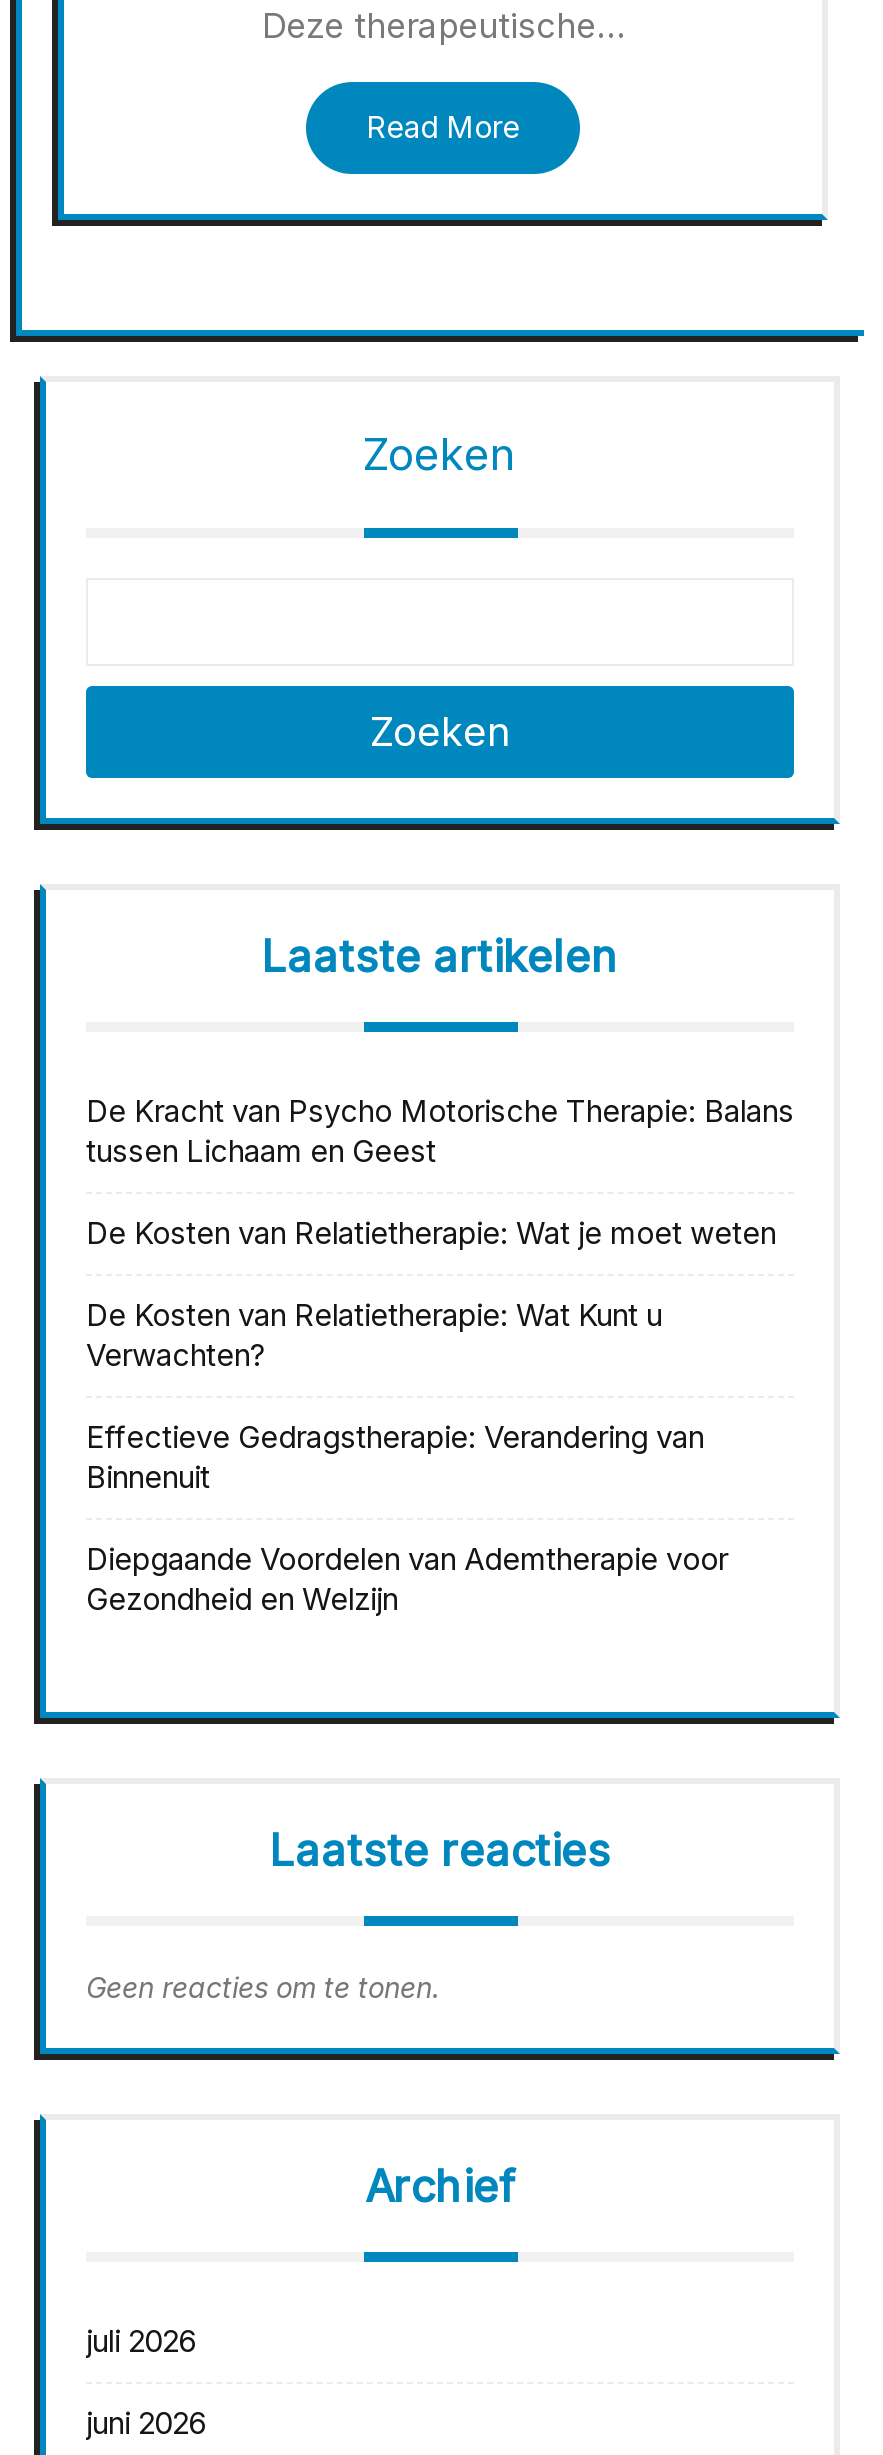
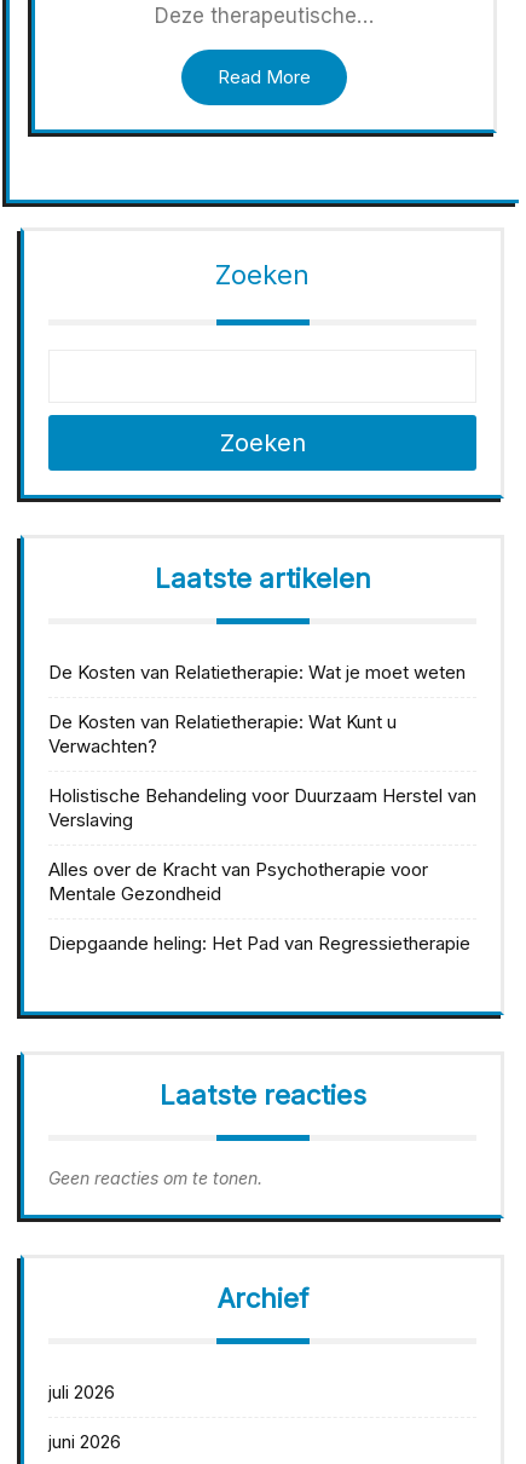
- De Kracht van Psycho Motorische Therapie: Balans
- tussen Lichaam en Geest

moved up: De Kosten van Relatietherapie: Wat je moet weten | De Kosten van Relatietherapie: Wat Kunt u | Verwachten?

- Effectieve Gedragstherapie: Verandering van
- Binnenuit
- Diepgaande Voordelen van Ademtherapie voor
- Gezondheid en Welzijn
+ Holistische Behandeling voor Duurzaam Herstel van
+ Verslaving
+ Alles over de Kracht van Psychotherapie voor
+ Mentale Gezondheid
+ Diepgaande heling: Het Pad van Regressietherapie
